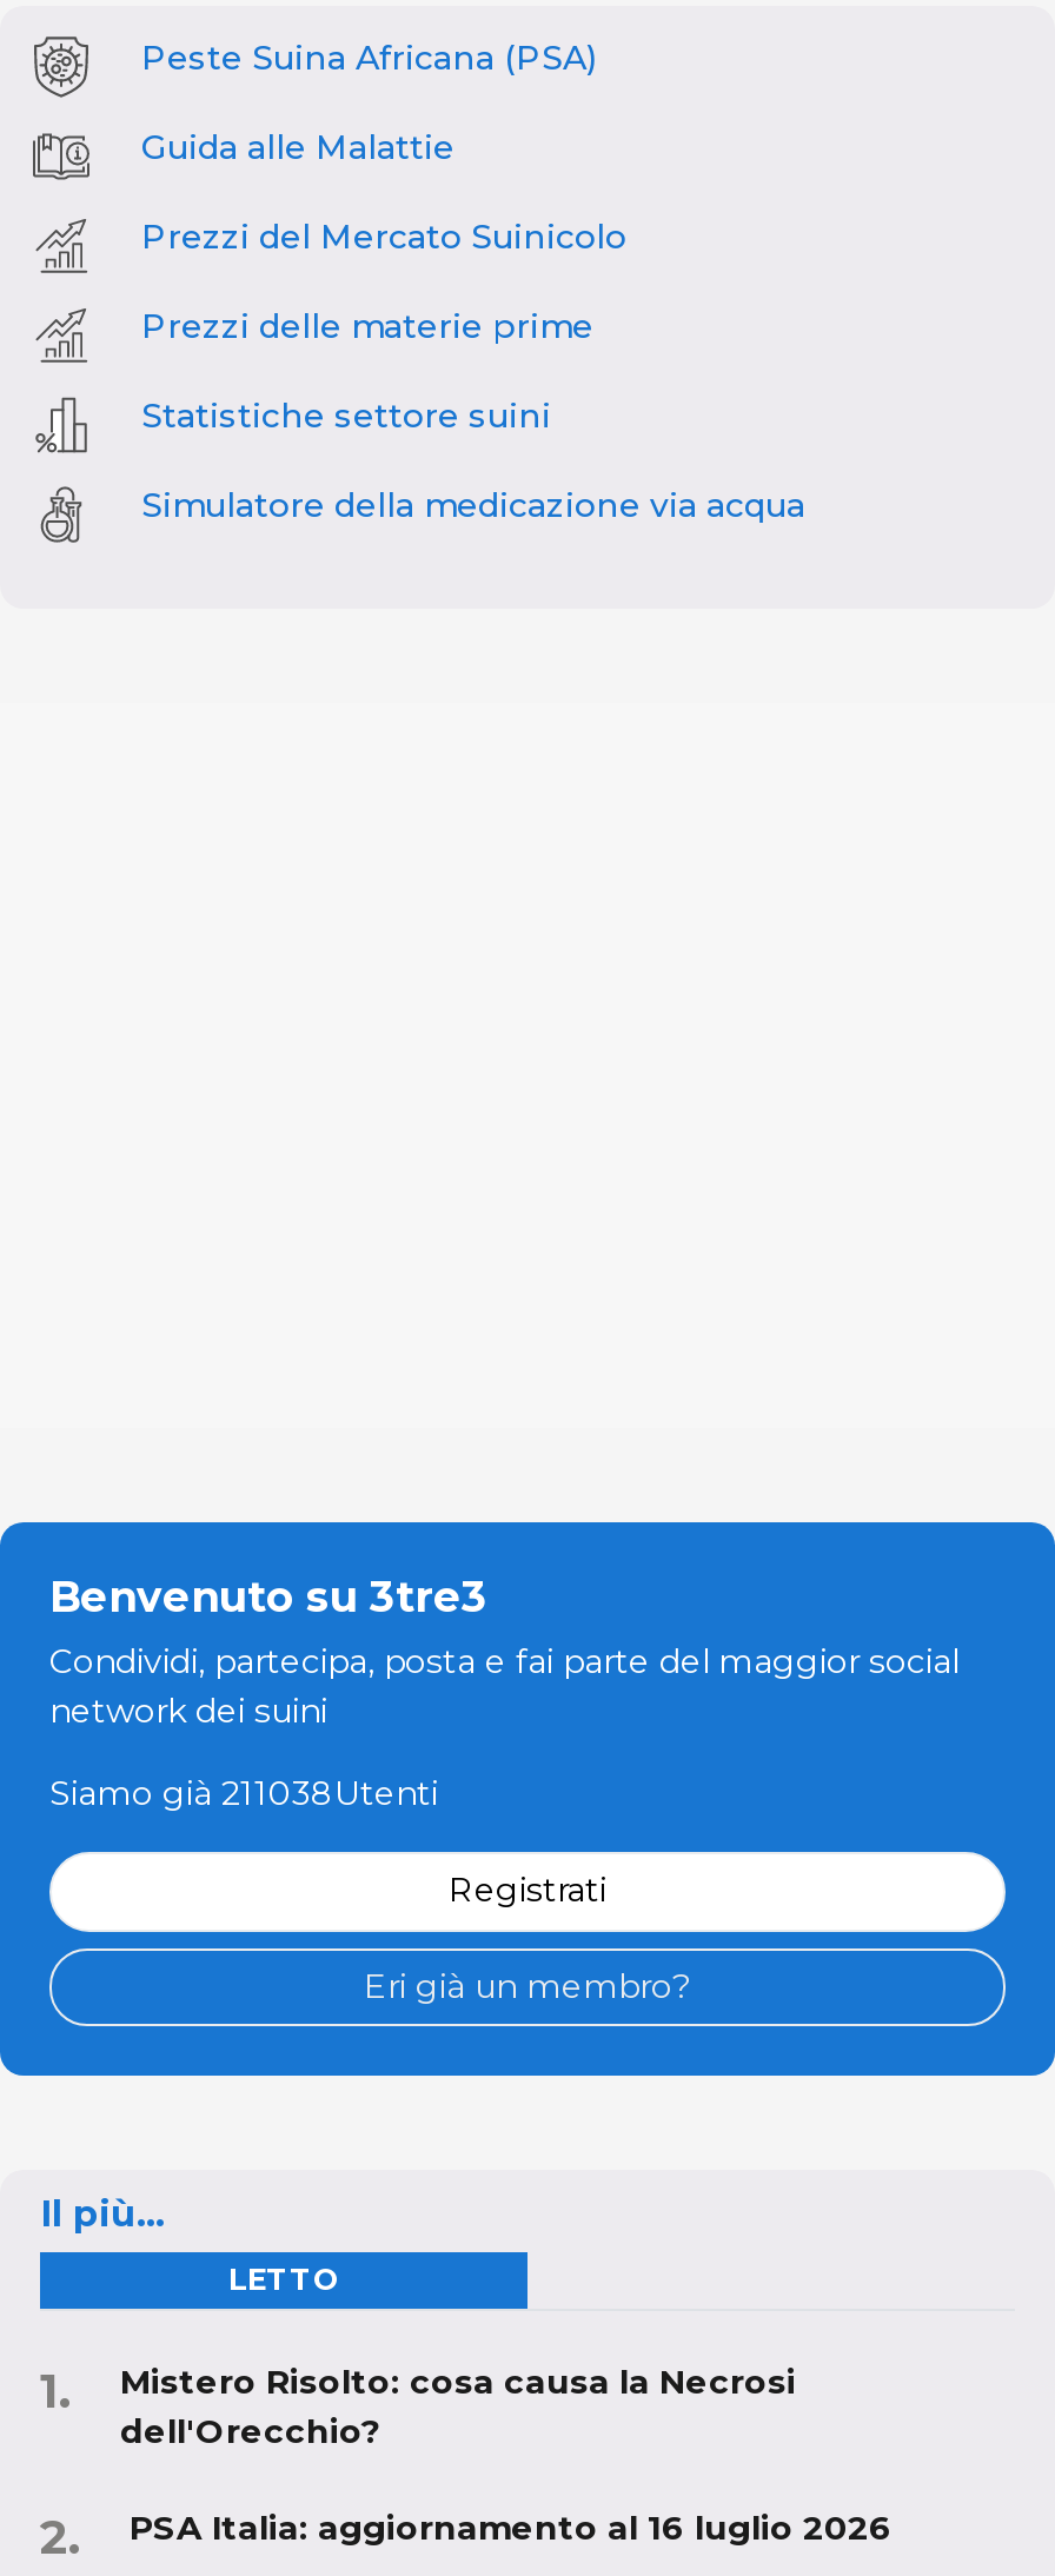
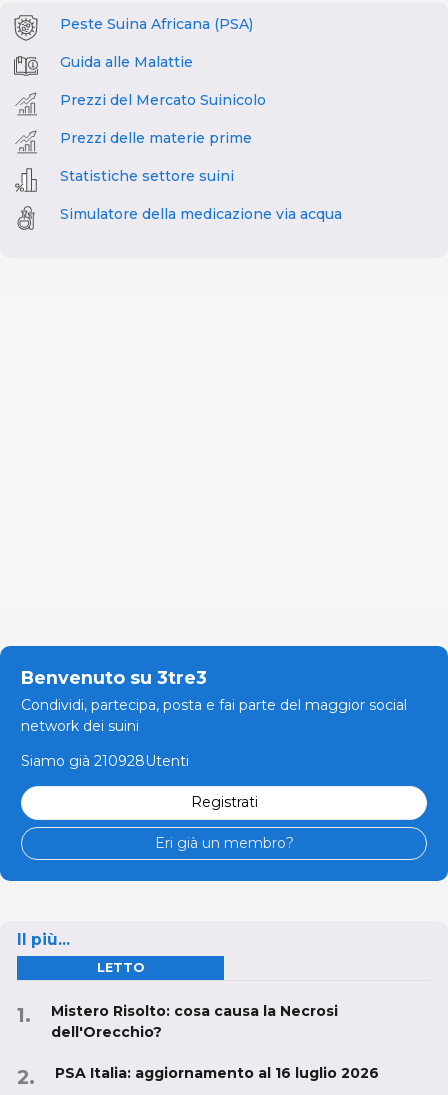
- Siamo già 211038Utenti
+ Siamo già 210928Utenti
